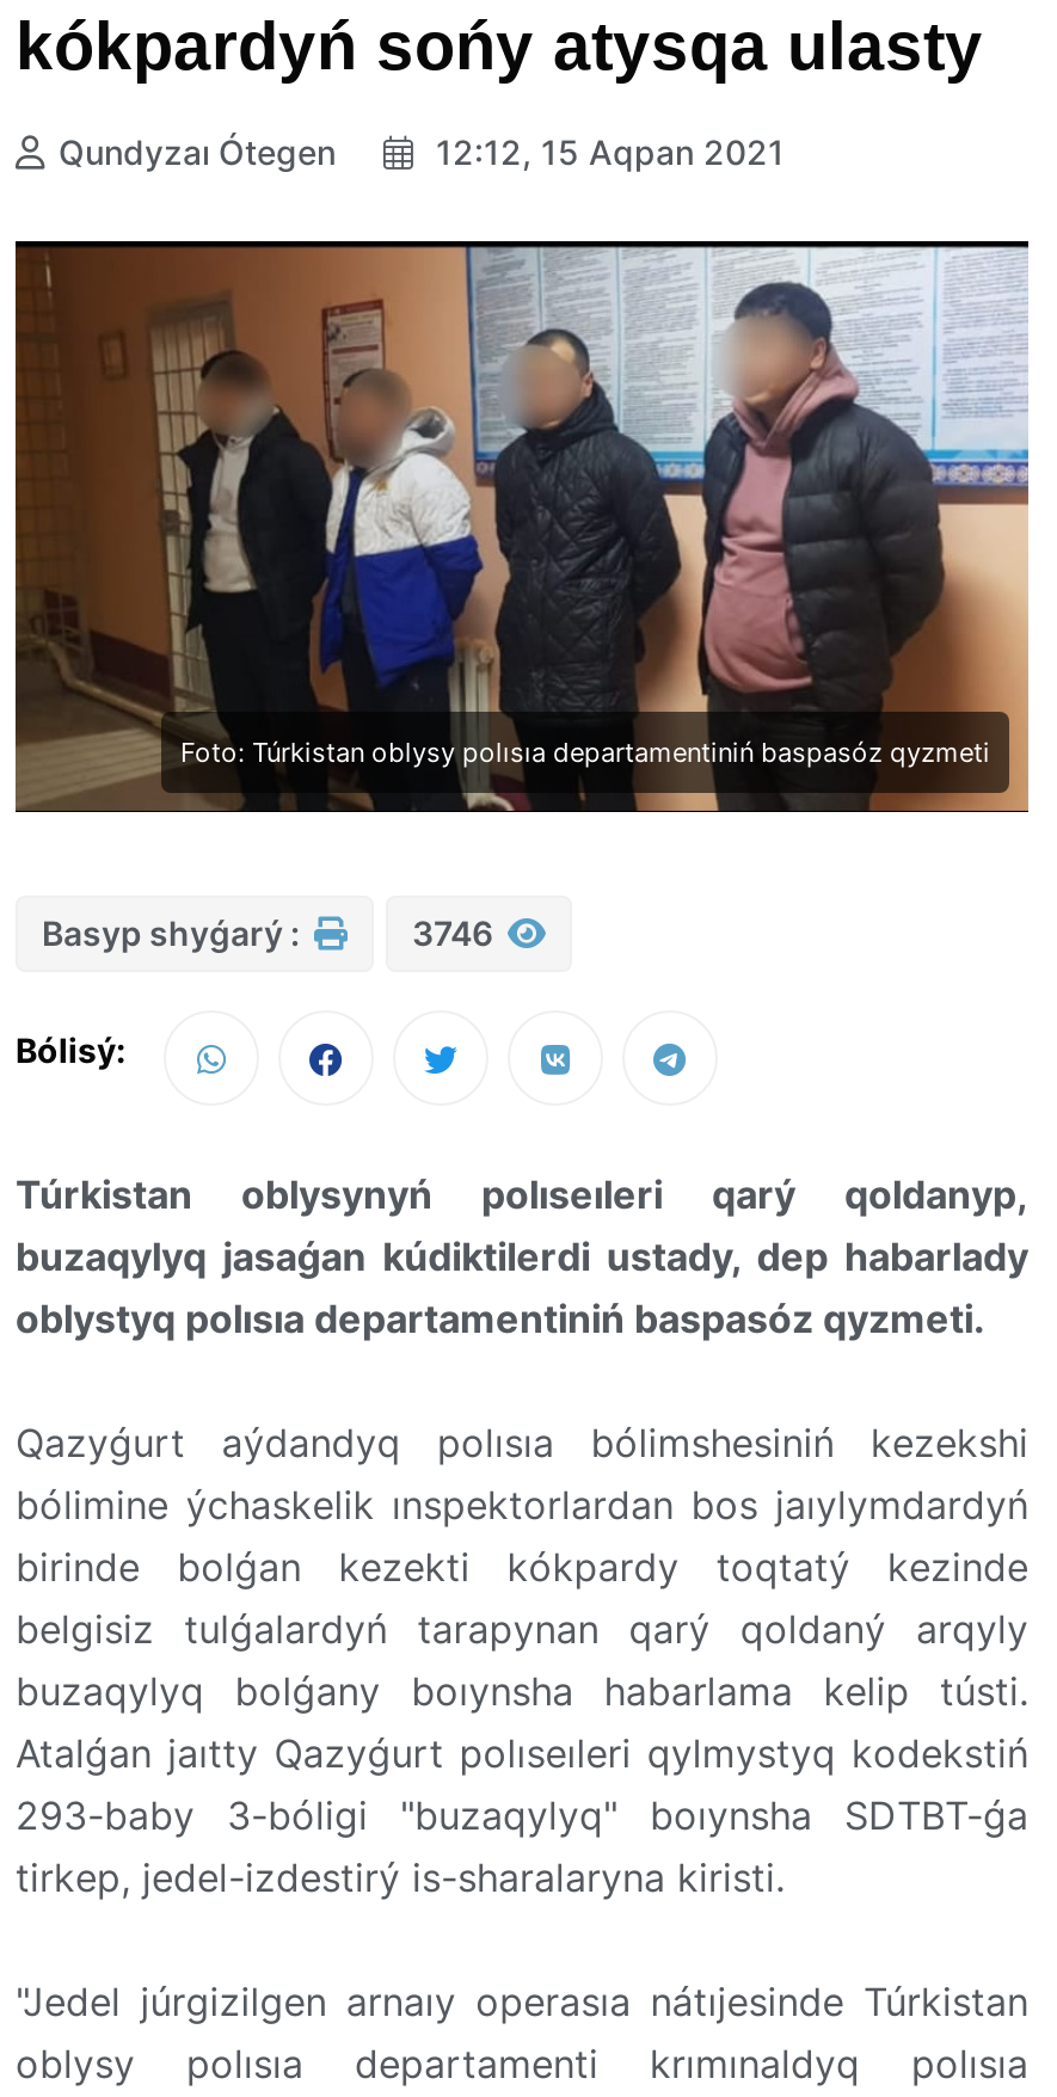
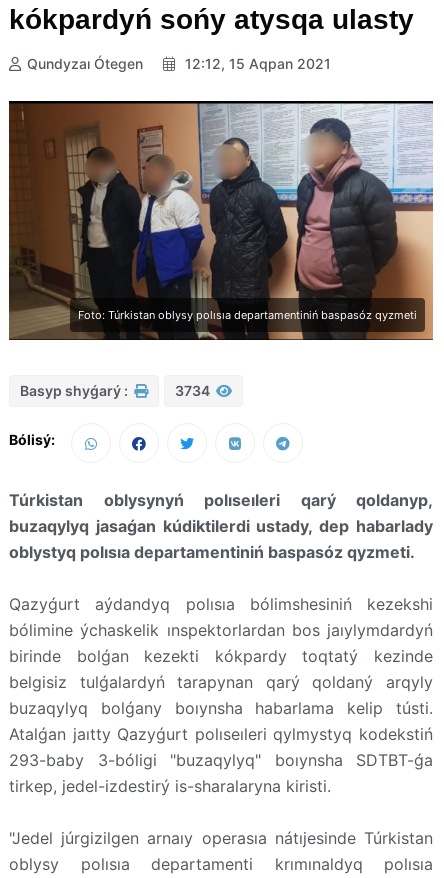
- 3746
+ 3734
